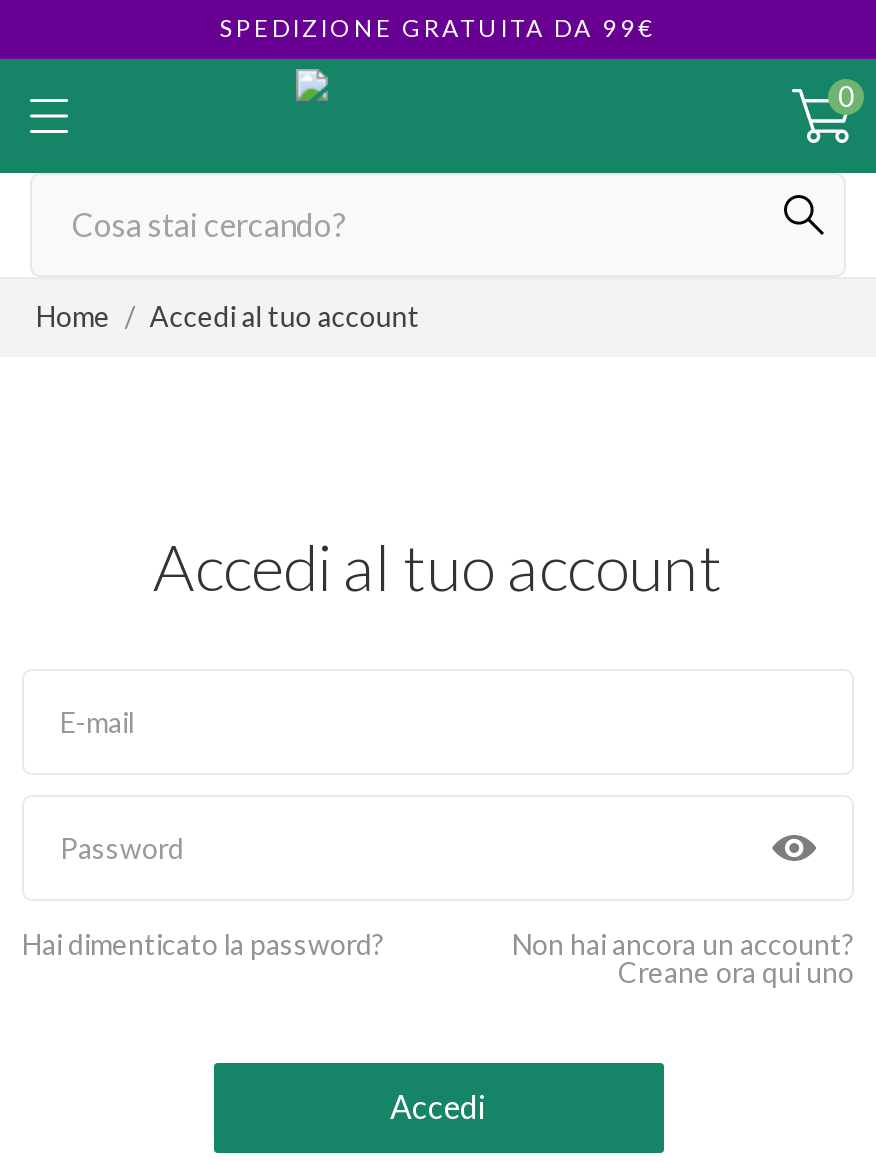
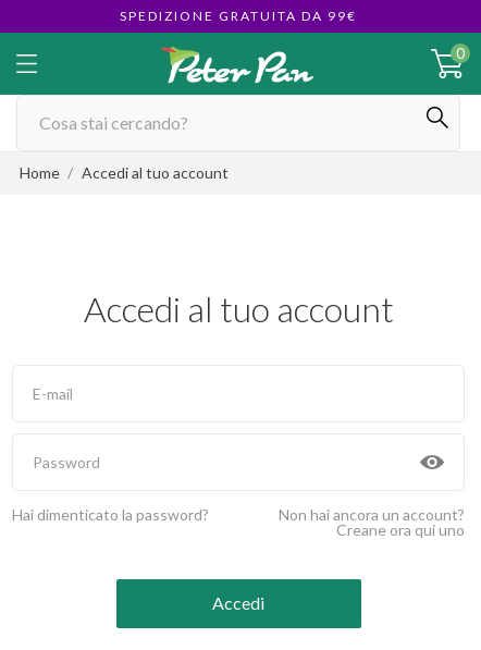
+ [image]
